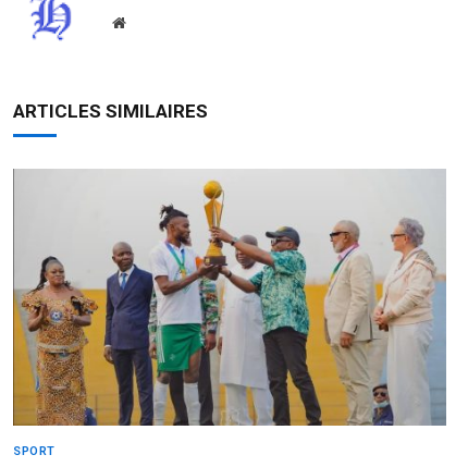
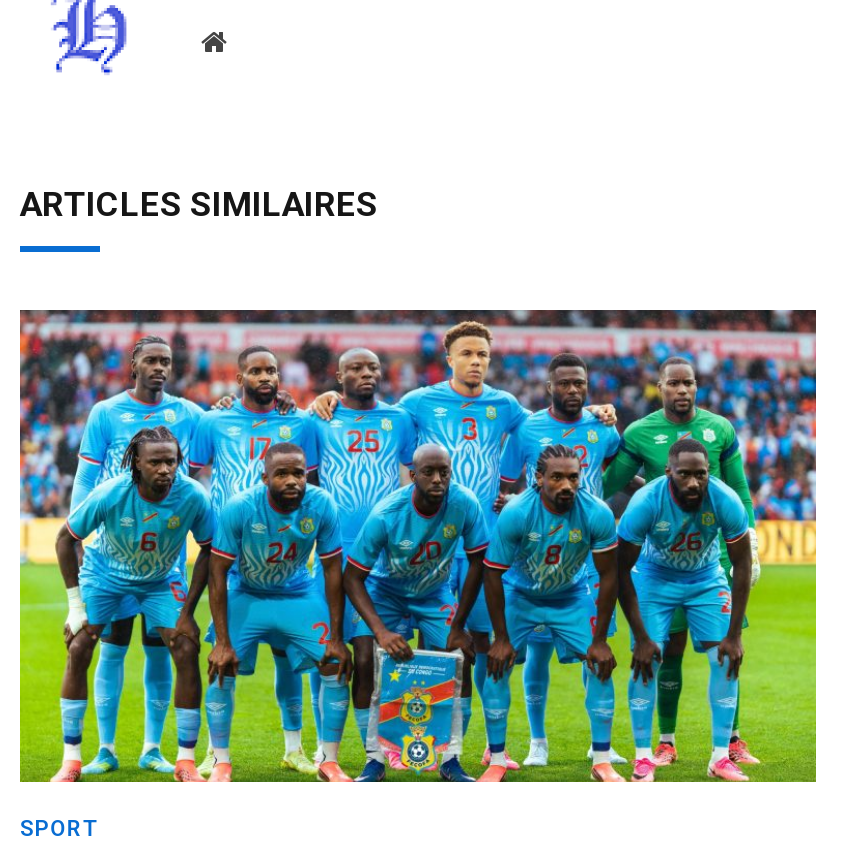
- [image]
+ [image]
